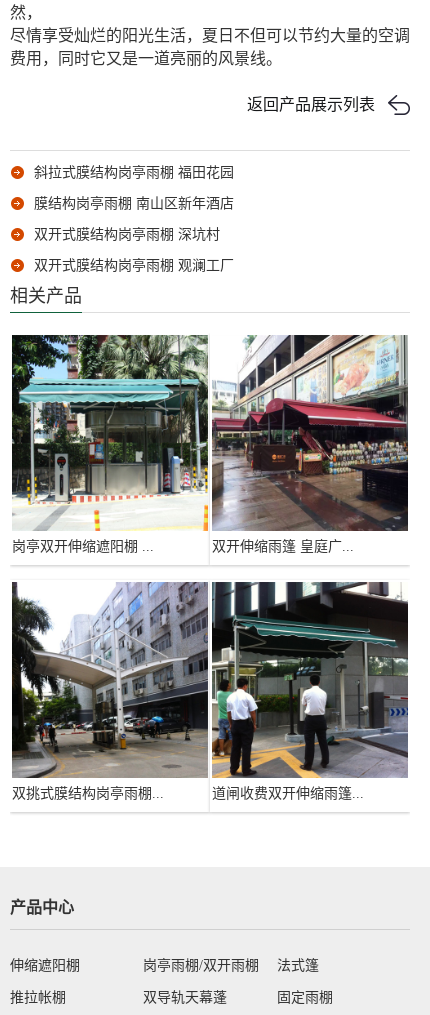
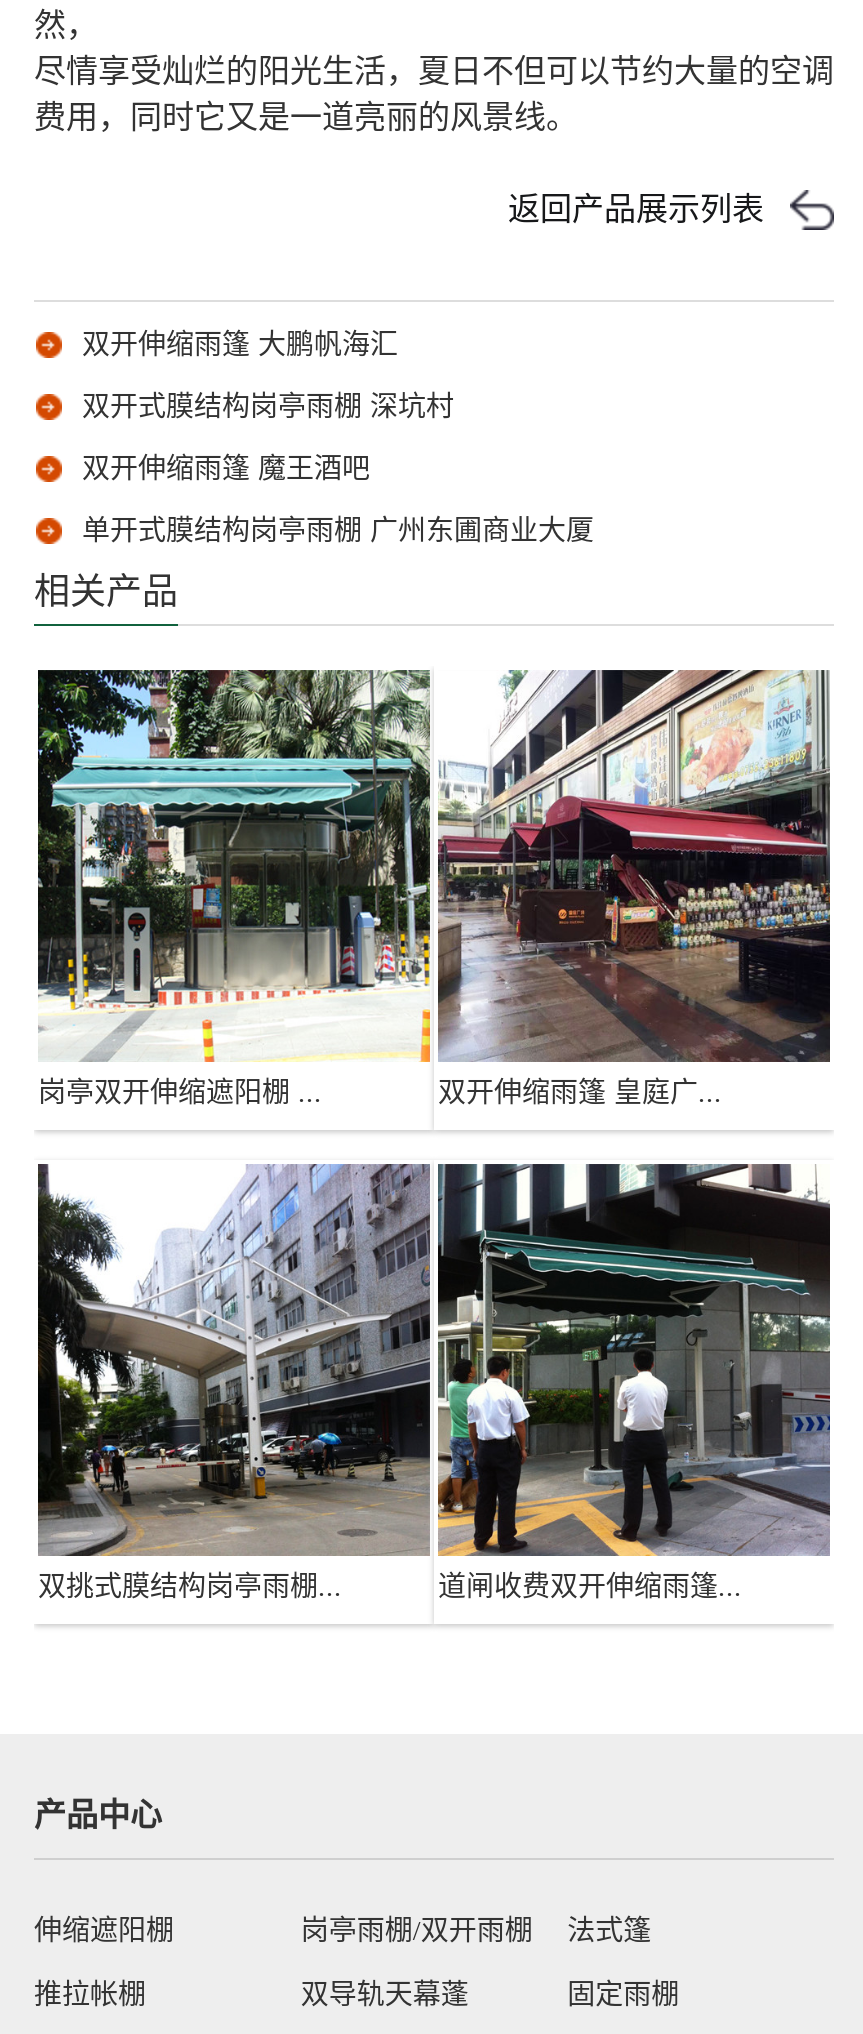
- 斜拉式膜结构岗亭雨棚 福田花园
- 膜结构岗亭雨棚 南山区新年酒店
+ 双开伸缩雨篷 大鹏帆海汇

moved up: 双开式膜结构岗亭雨棚 深坑村

- 双开式膜结构岗亭雨棚 观澜工厂
+ 双开伸缩雨篷 魔王酒吧
+ 单开式膜结构岗亭雨棚 广州东圃商业大厦
